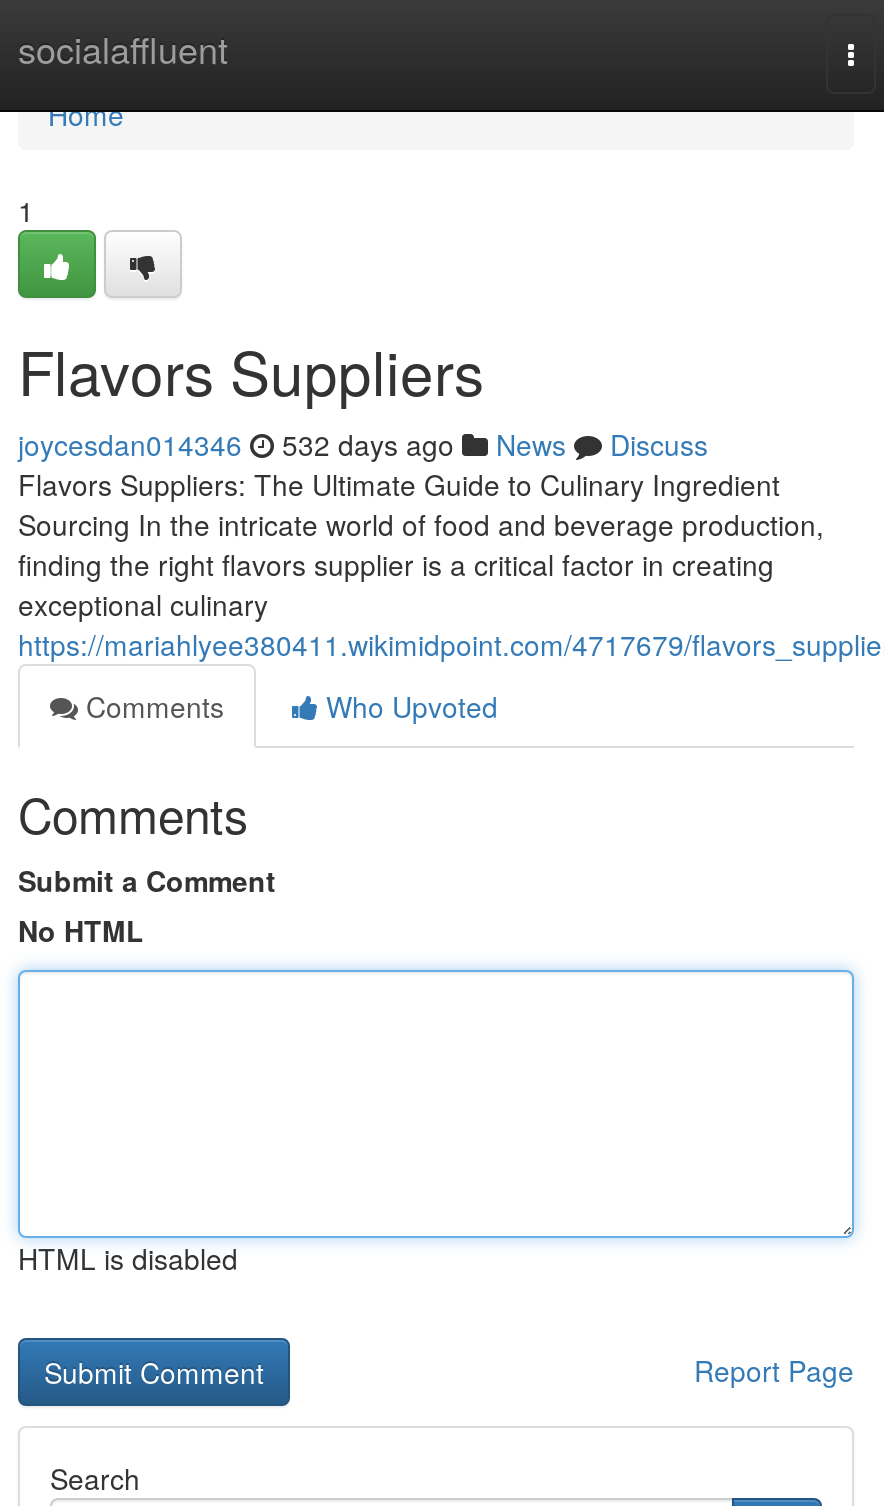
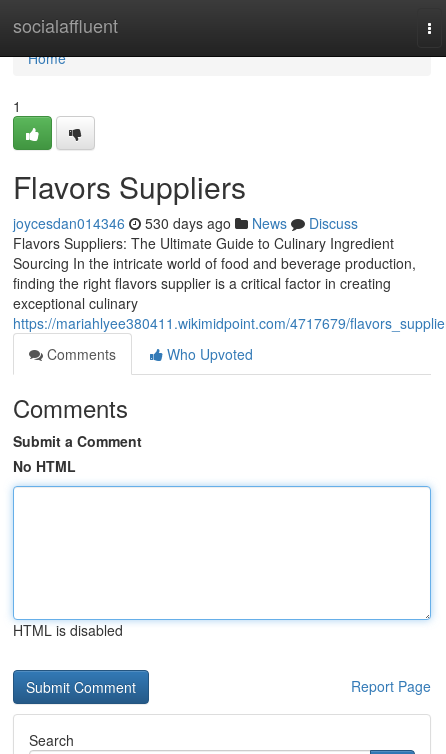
- joycesdan014346 532 days ago News Discuss
+ joycesdan014346 530 days ago News Discuss
